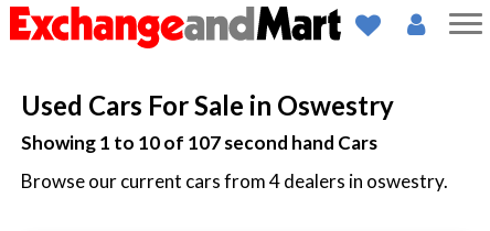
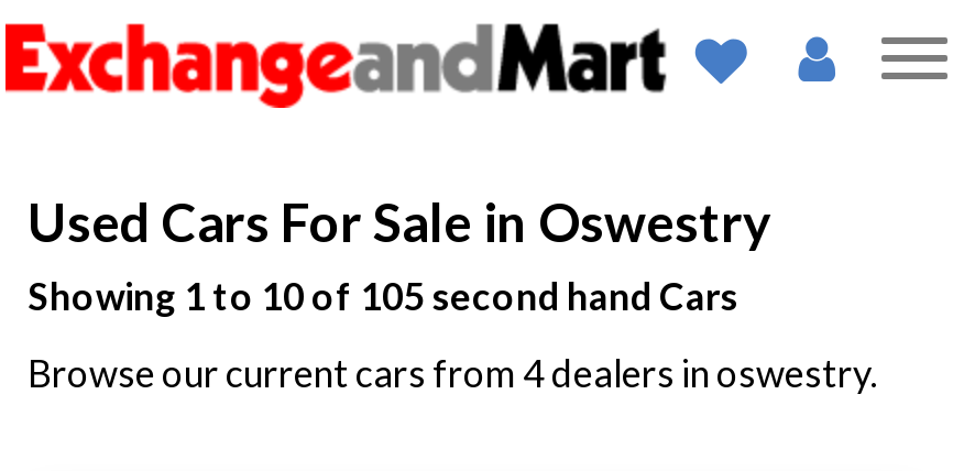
- Showing 1 to 10 of 107 second hand Cars
+ Showing 1 to 10 of 105 second hand Cars
